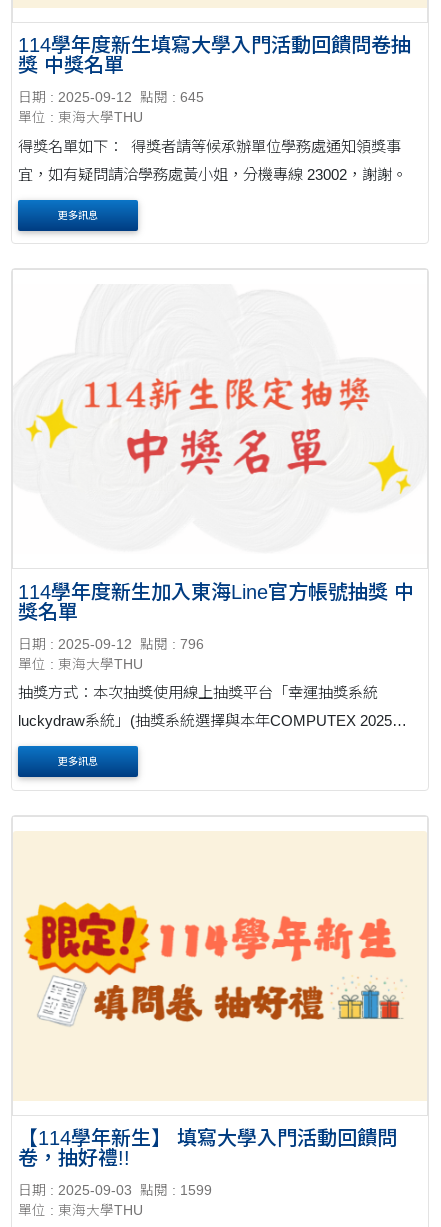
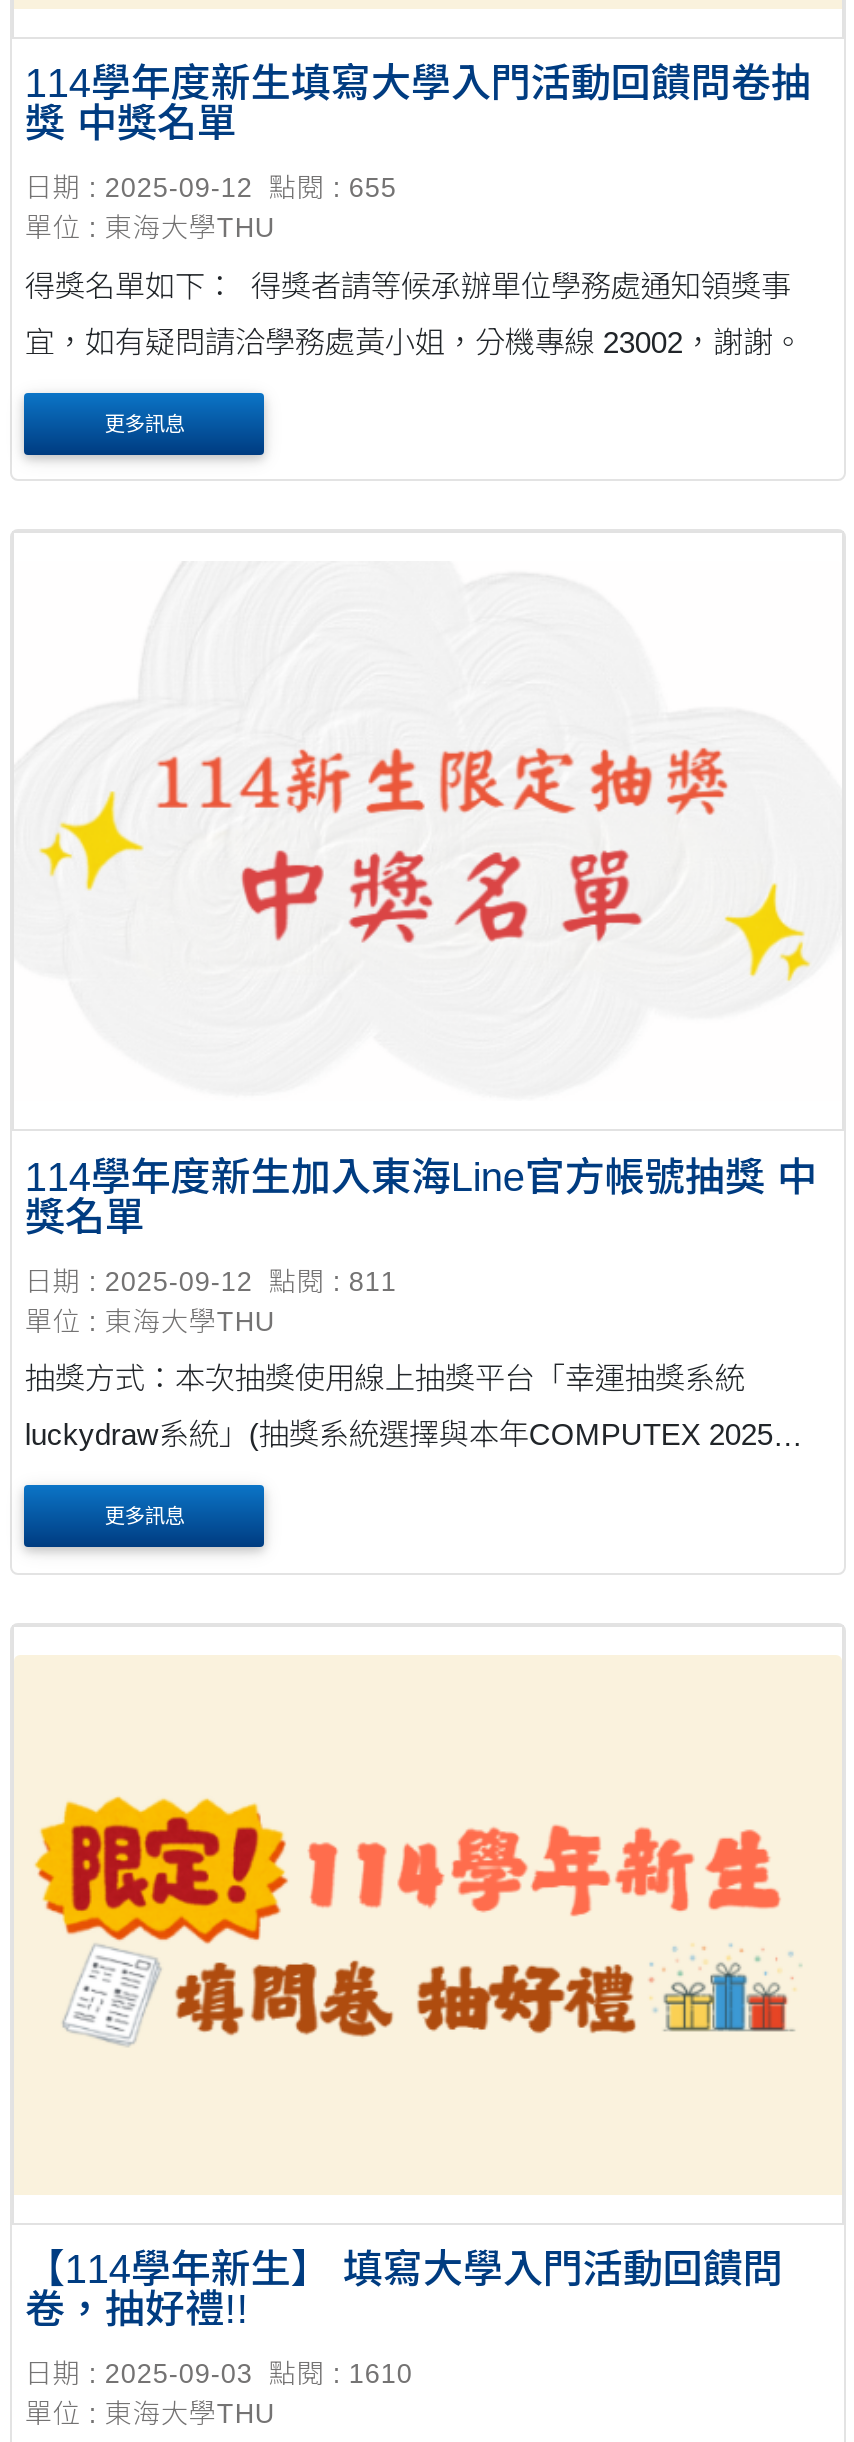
- 日期 : 2025-09-12 點閱 : 645
+ 日期 : 2025-09-12 點閱 : 655

- 日期 : 2025-09-12 點閱 : 796
+ 日期 : 2025-09-12 點閱 : 811

- 日期 : 2025-09-03 點閱 : 1599
+ 日期 : 2025-09-03 點閱 : 1610
